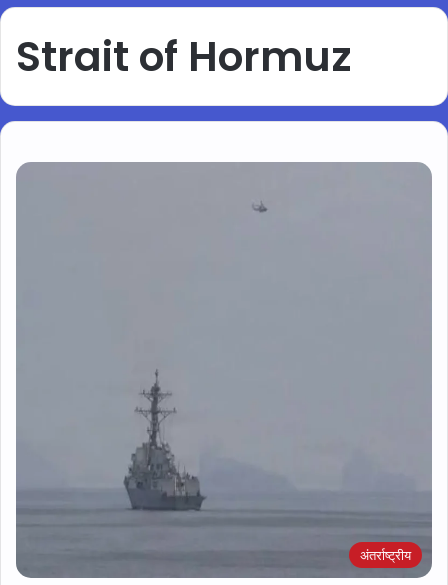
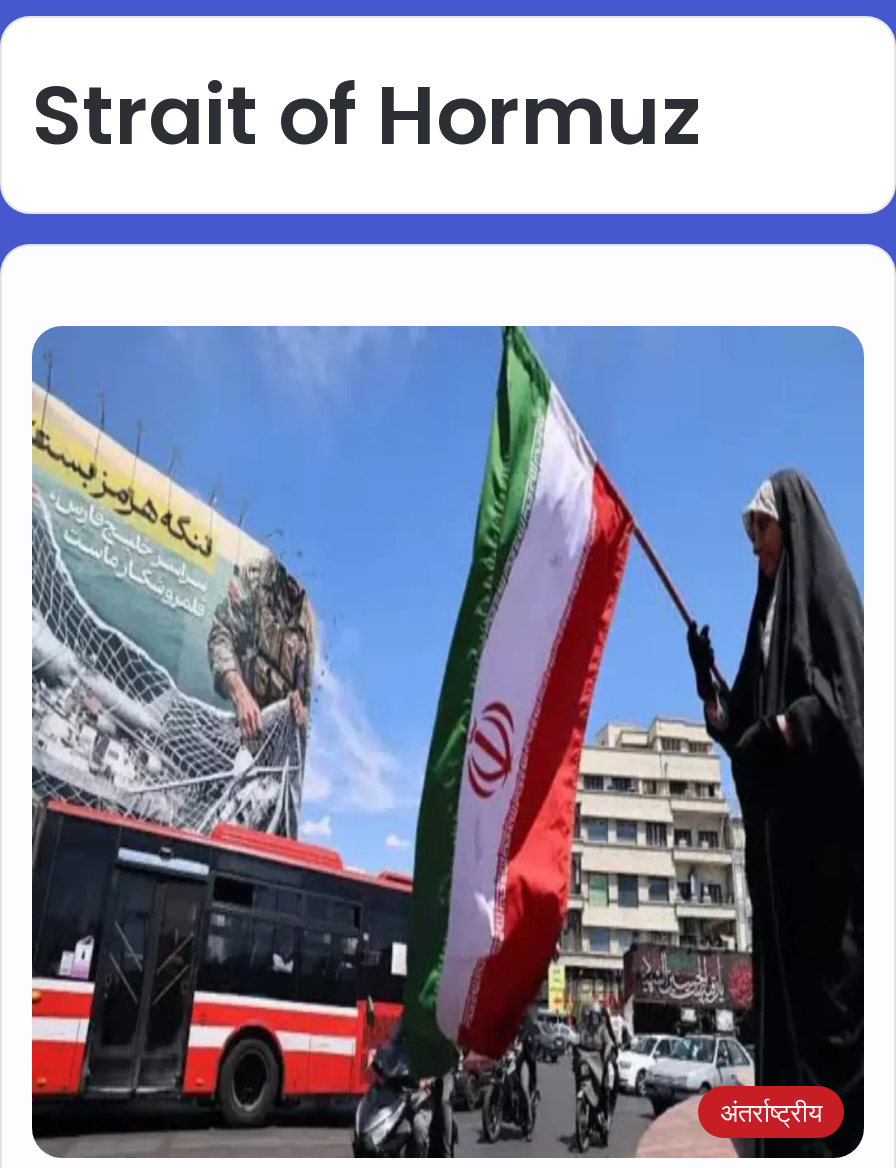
- [image]
+ [image]
